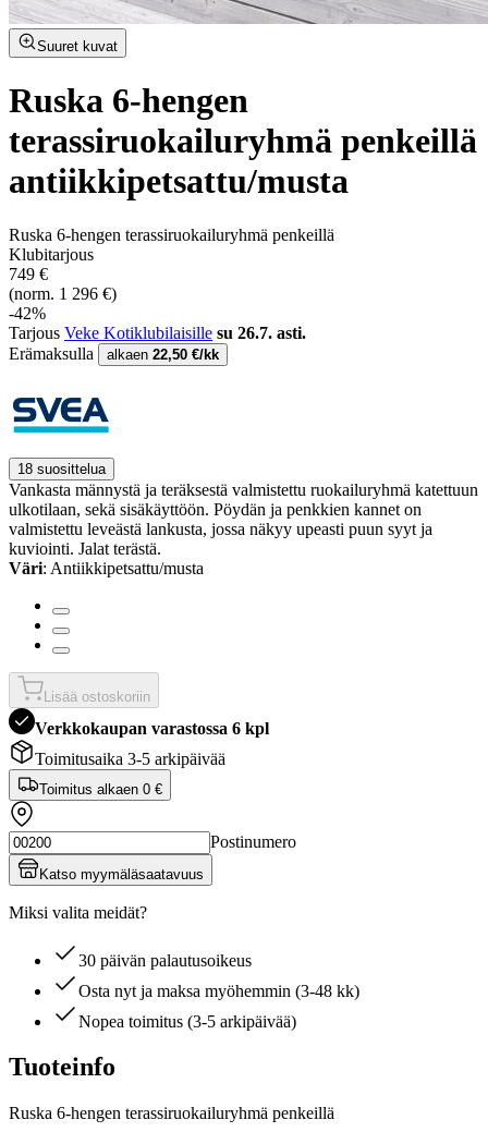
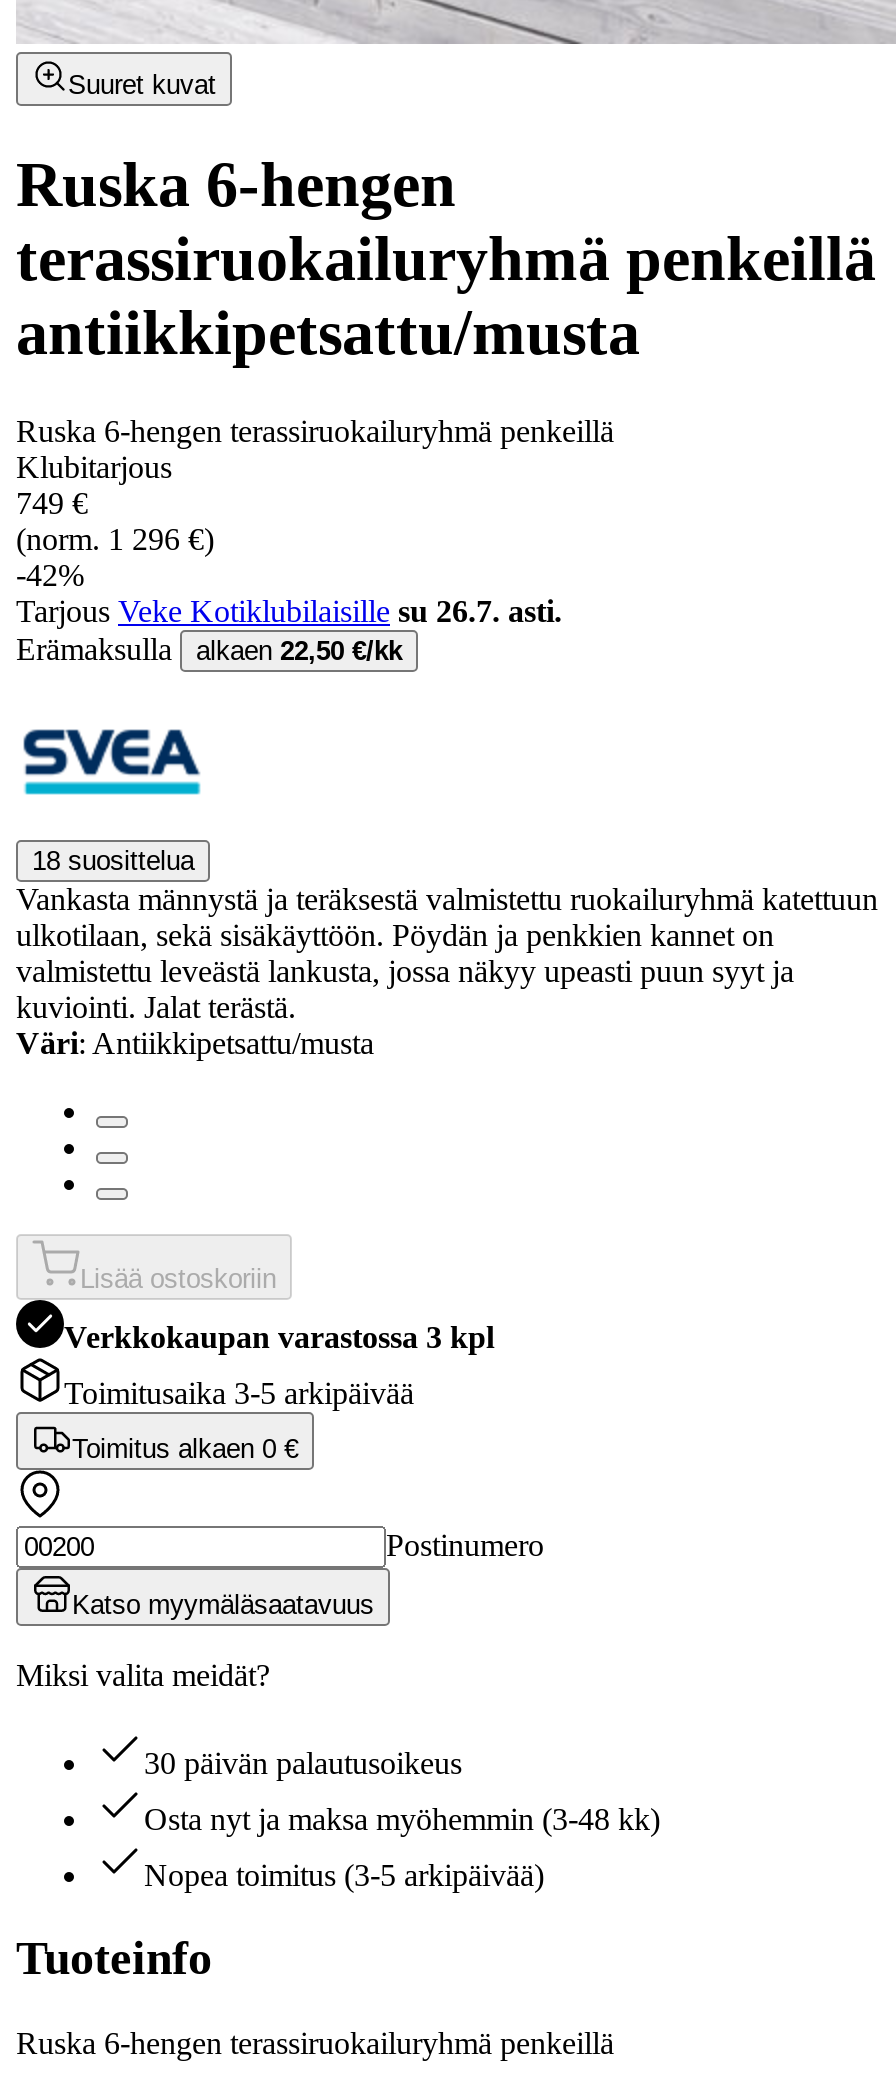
- Verkkokaupan varastossa 6 kpl
+ Verkkokaupan varastossa 3 kpl
